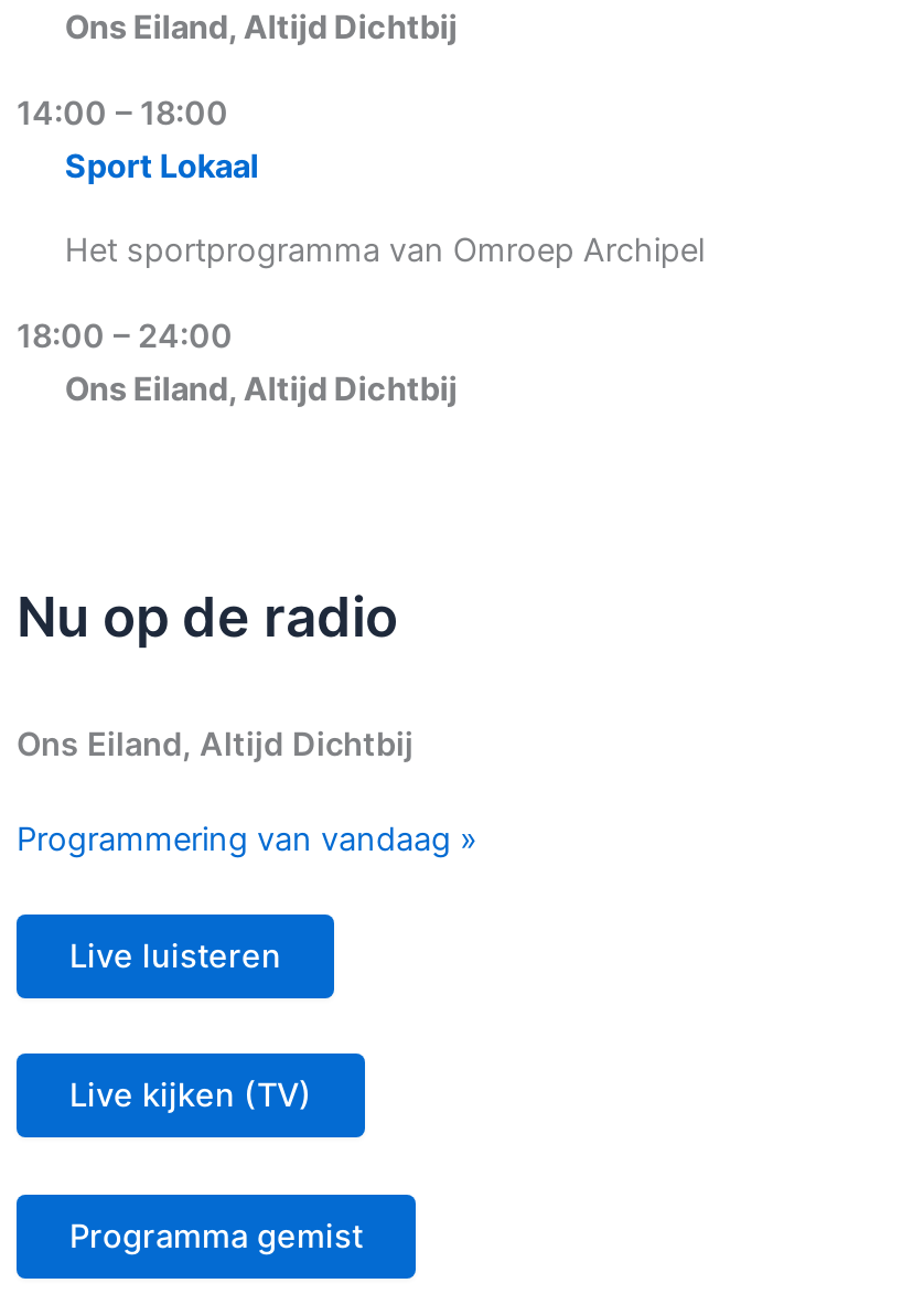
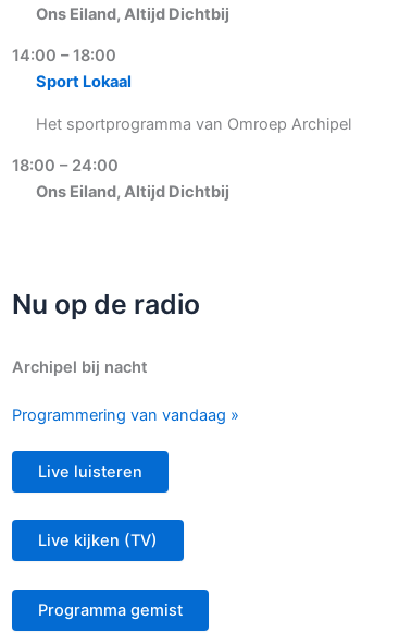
- Ons Eiland, Altijd Dichtbij
+ Archipel bij nacht
